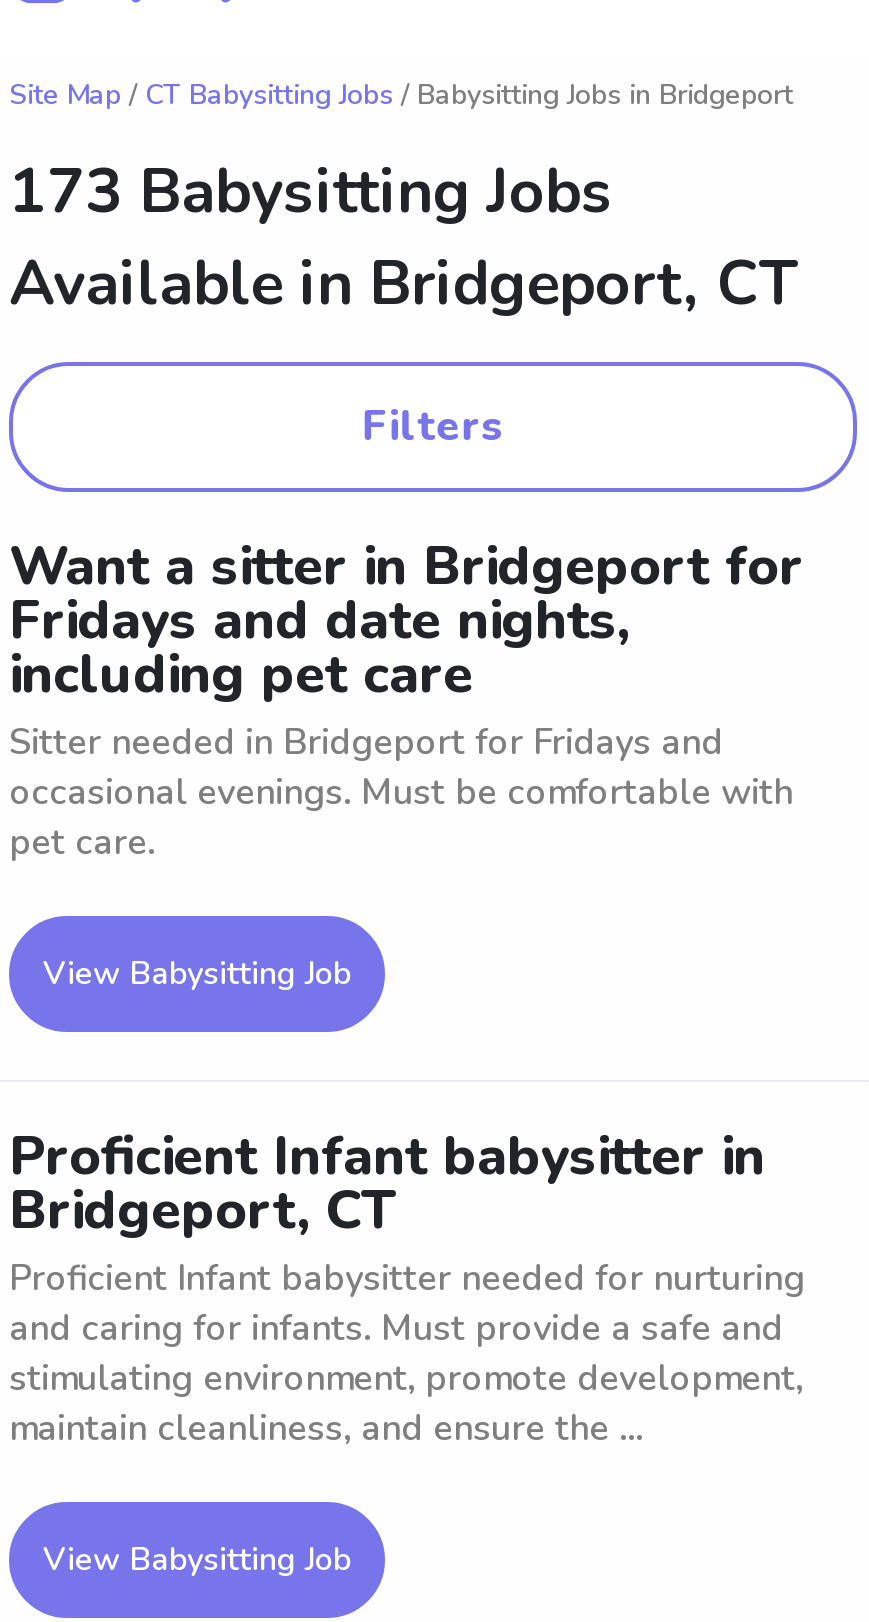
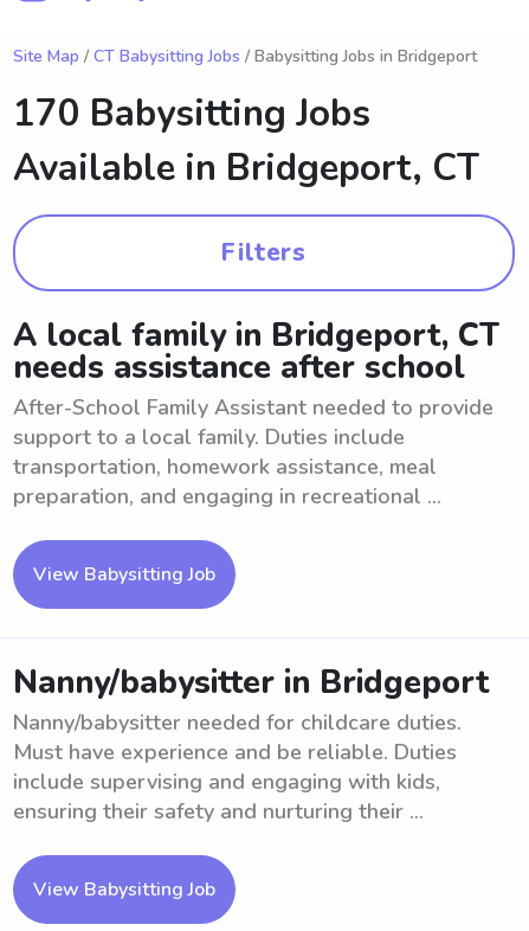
- 173 Babysitting Jobs
+ 170 Babysitting Jobs

- Want a sitter in Bridgeport for
- Fridays and date nights,
- including pet care
- Sitter needed in Bridgeport for Fridays and
- occasional evenings. Must be comfortable with
- pet care.
+ A local family in Bridgeport, CT
+ needs assistance after school
+ After-School Family Assistant needed to provide
+ support to a local family. Duties include
+ transportation, homework assistance, meal
+ preparation, and engaging in recreational ...

- Proficient Infant babysitter in
- Bridgeport, CT
- Proficient Infant babysitter needed for nurturing
- and caring for infants. Must provide a safe and
- stimulating environment, promote development,
- maintain cleanliness, and ensure the ...
+ Nanny/babysitter in Bridgeport
+ Nanny/babysitter needed for childcare duties.
+ Must have experience and be reliable. Duties
+ include supervising and engaging with kids,
+ ensuring their safety and nurturing their ...
